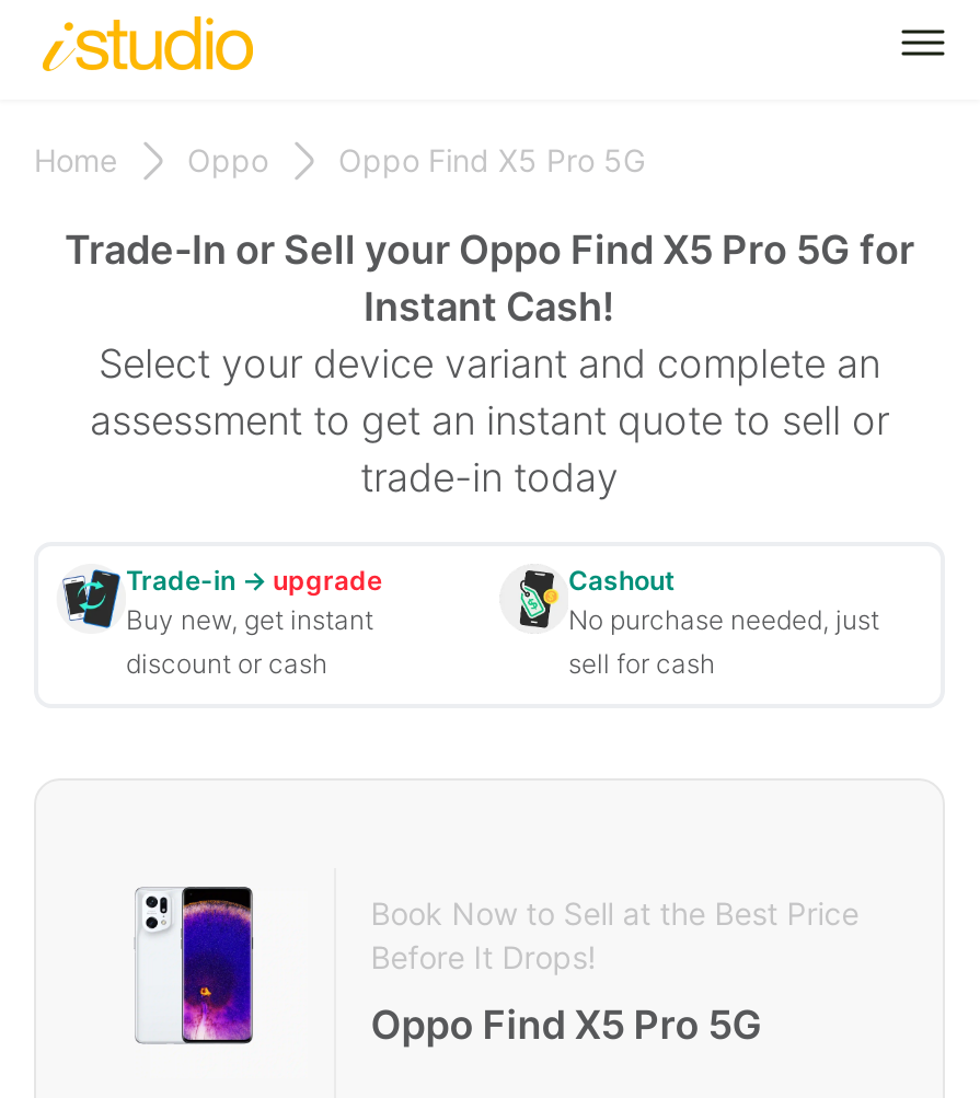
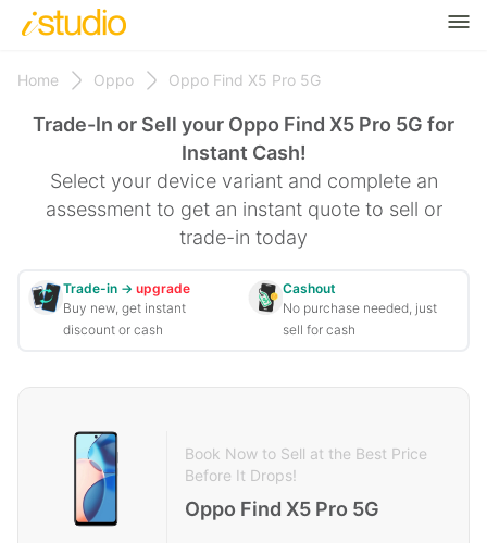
- [image]
+ [image]
